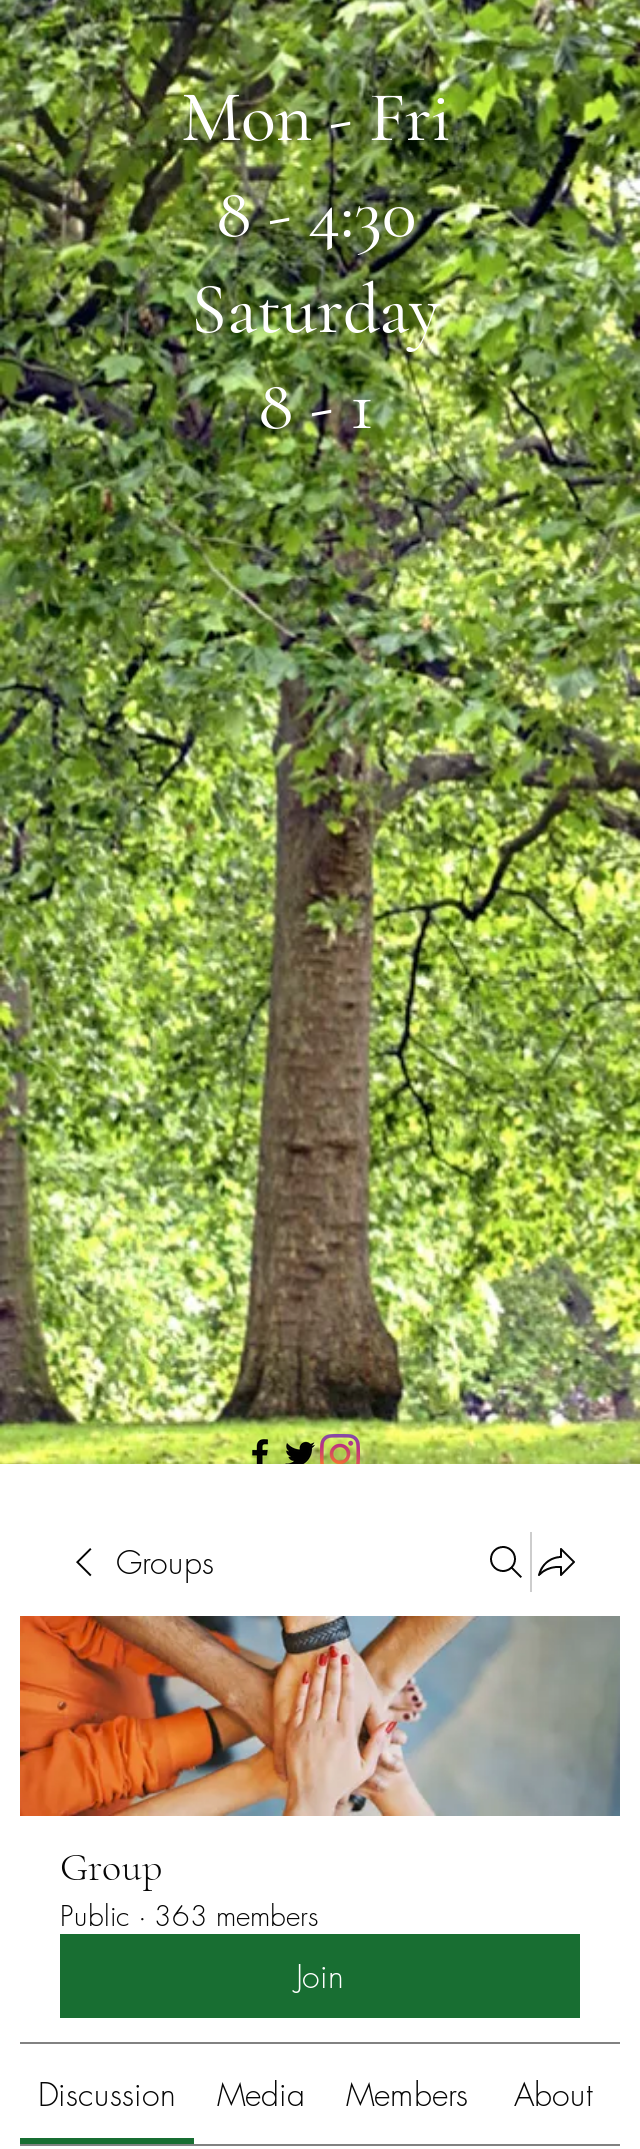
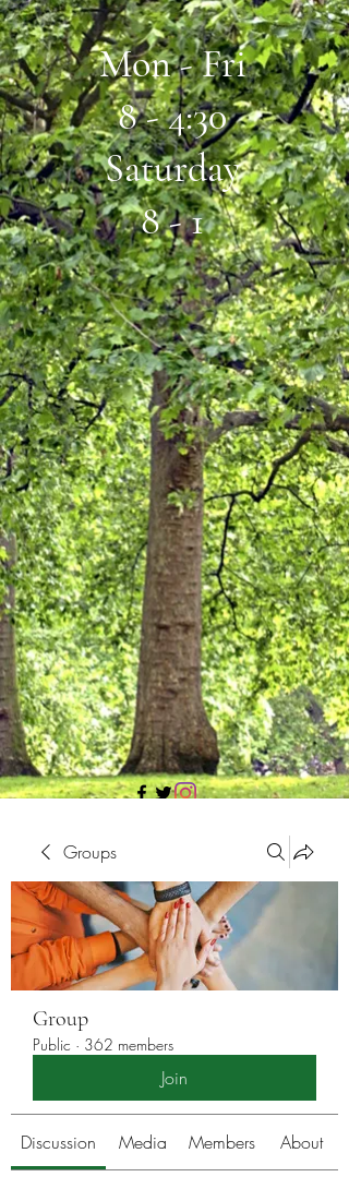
- Public · 363 members
+ Public · 362 members
